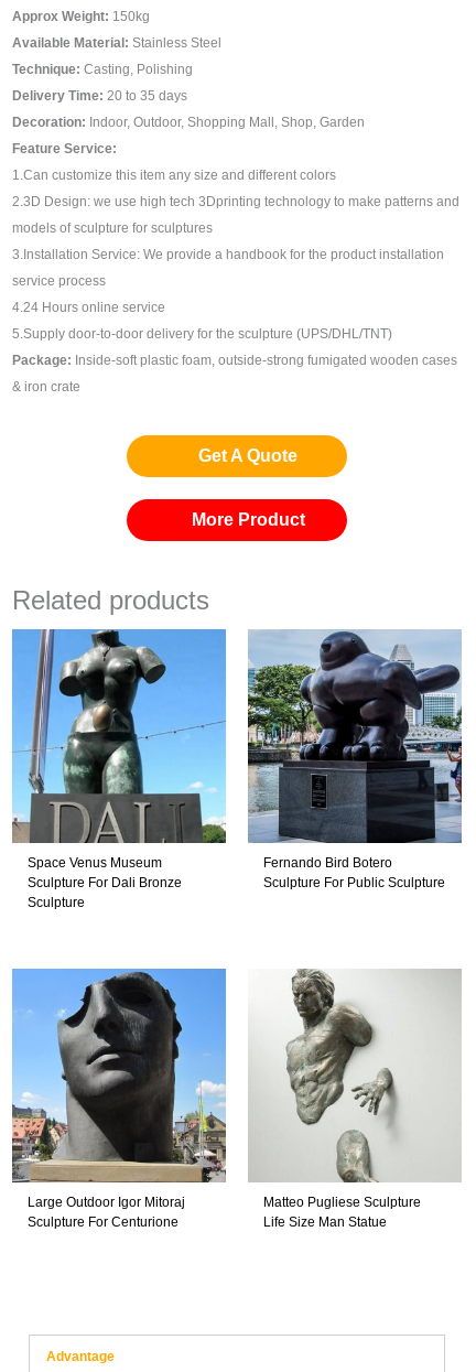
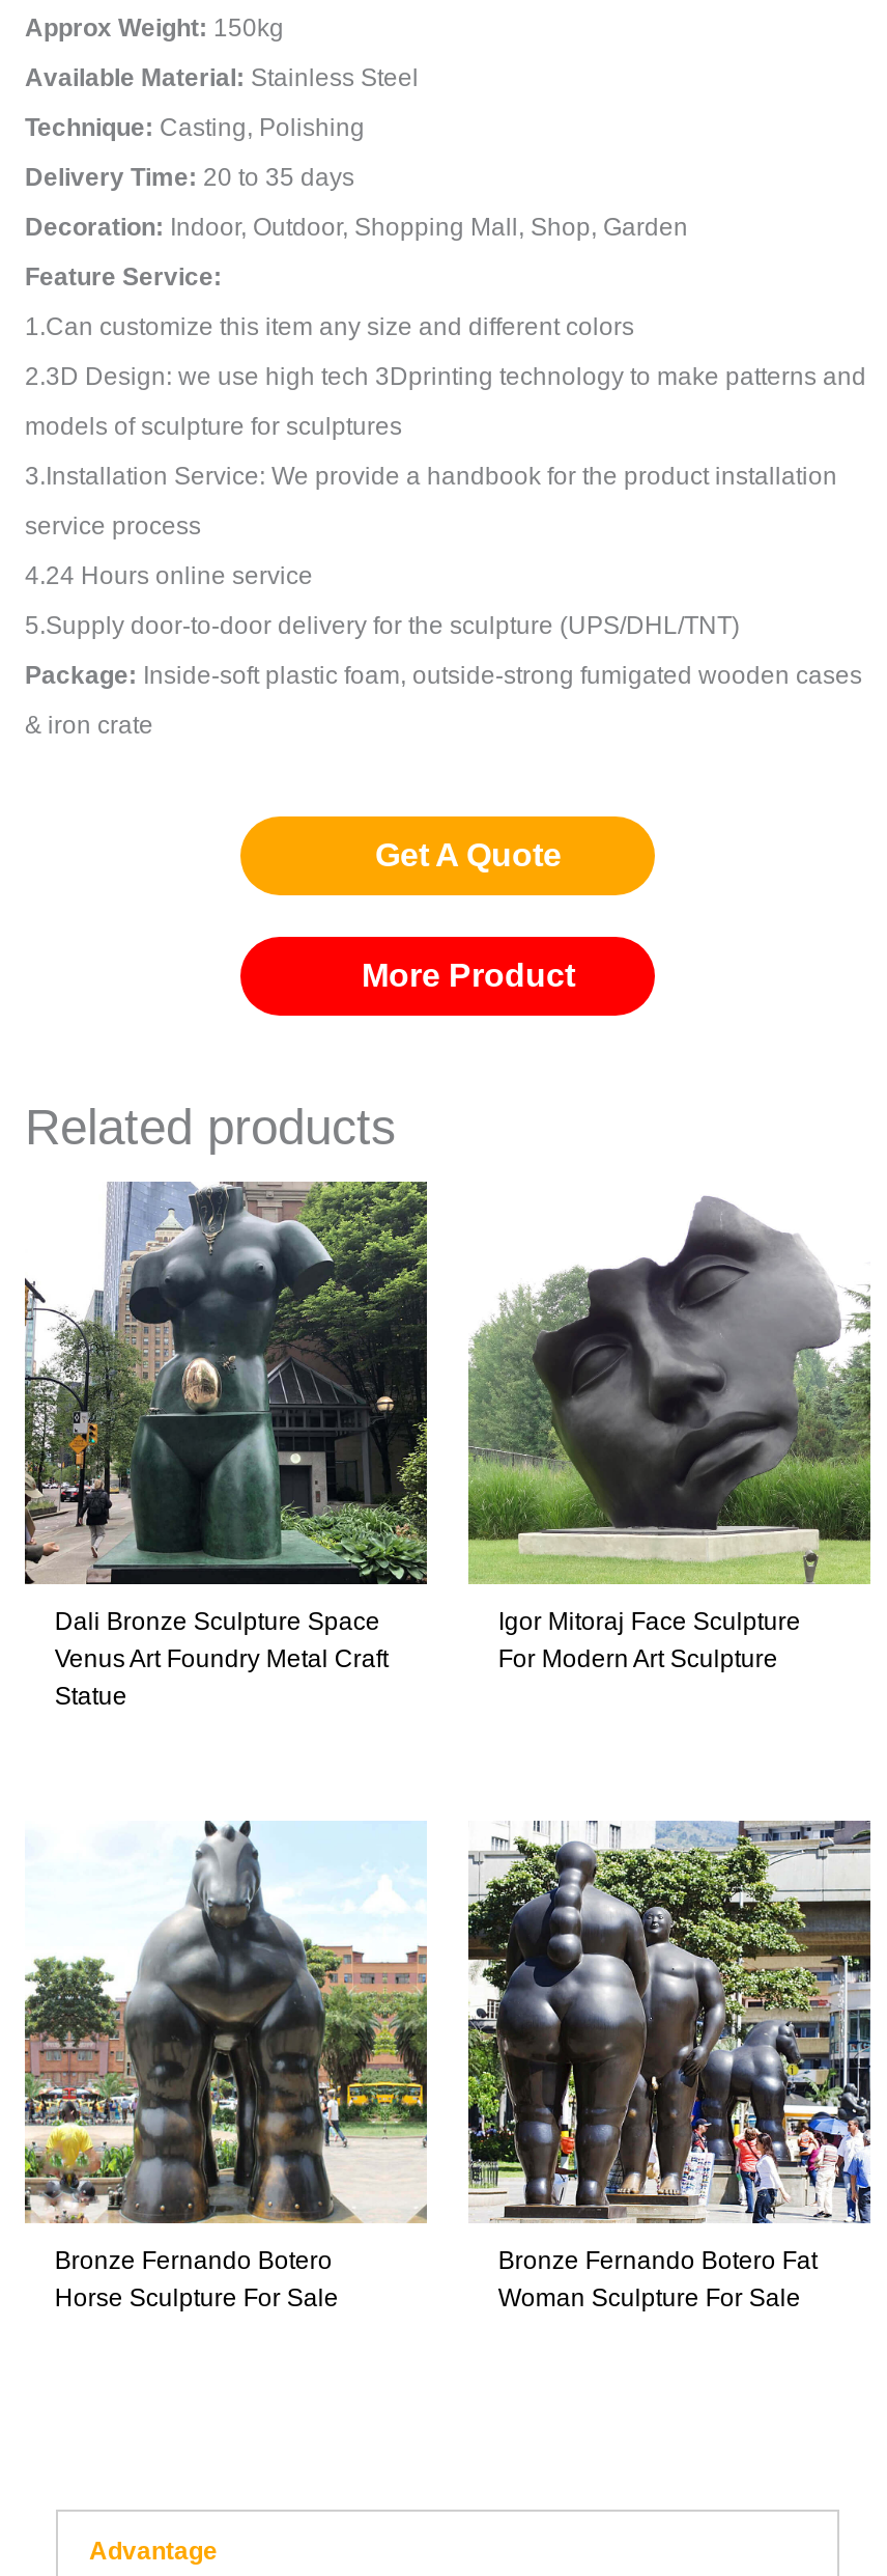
- [image]
- Space Venus Museum
- Sculpture For Dali Bronze
- Sculpture
+ [image]
+ Dali Bronze Sculpture Space
+ Venus Art Foundry Metal Craft
+ Statue

- [image]
- Fernando Bird Botero
- Sculpture For Public Sculpture
+ [image]
+ Igor Mitoraj Face Sculpture
+ For Modern Art Sculpture

- [image]
- Large Outdoor Igor Mitoraj
- Sculpture For Centurione
+ [image]
+ Bronze Fernando Botero
+ Horse Sculpture For Sale

- [image]
- Matteo Pugliese Sculpture
- Life Size Man Statue
+ [image]
+ Bronze Fernando Botero Fat
+ Woman Sculpture For Sale
